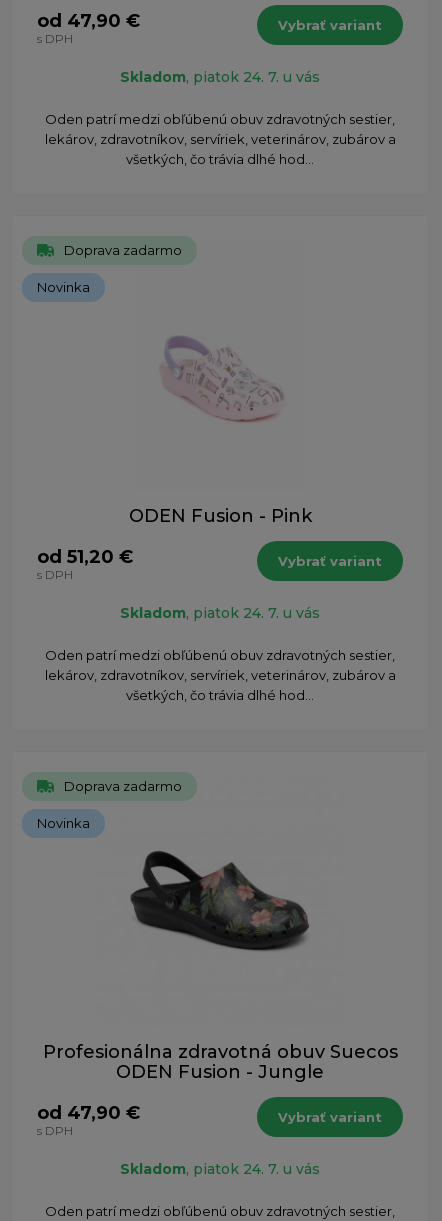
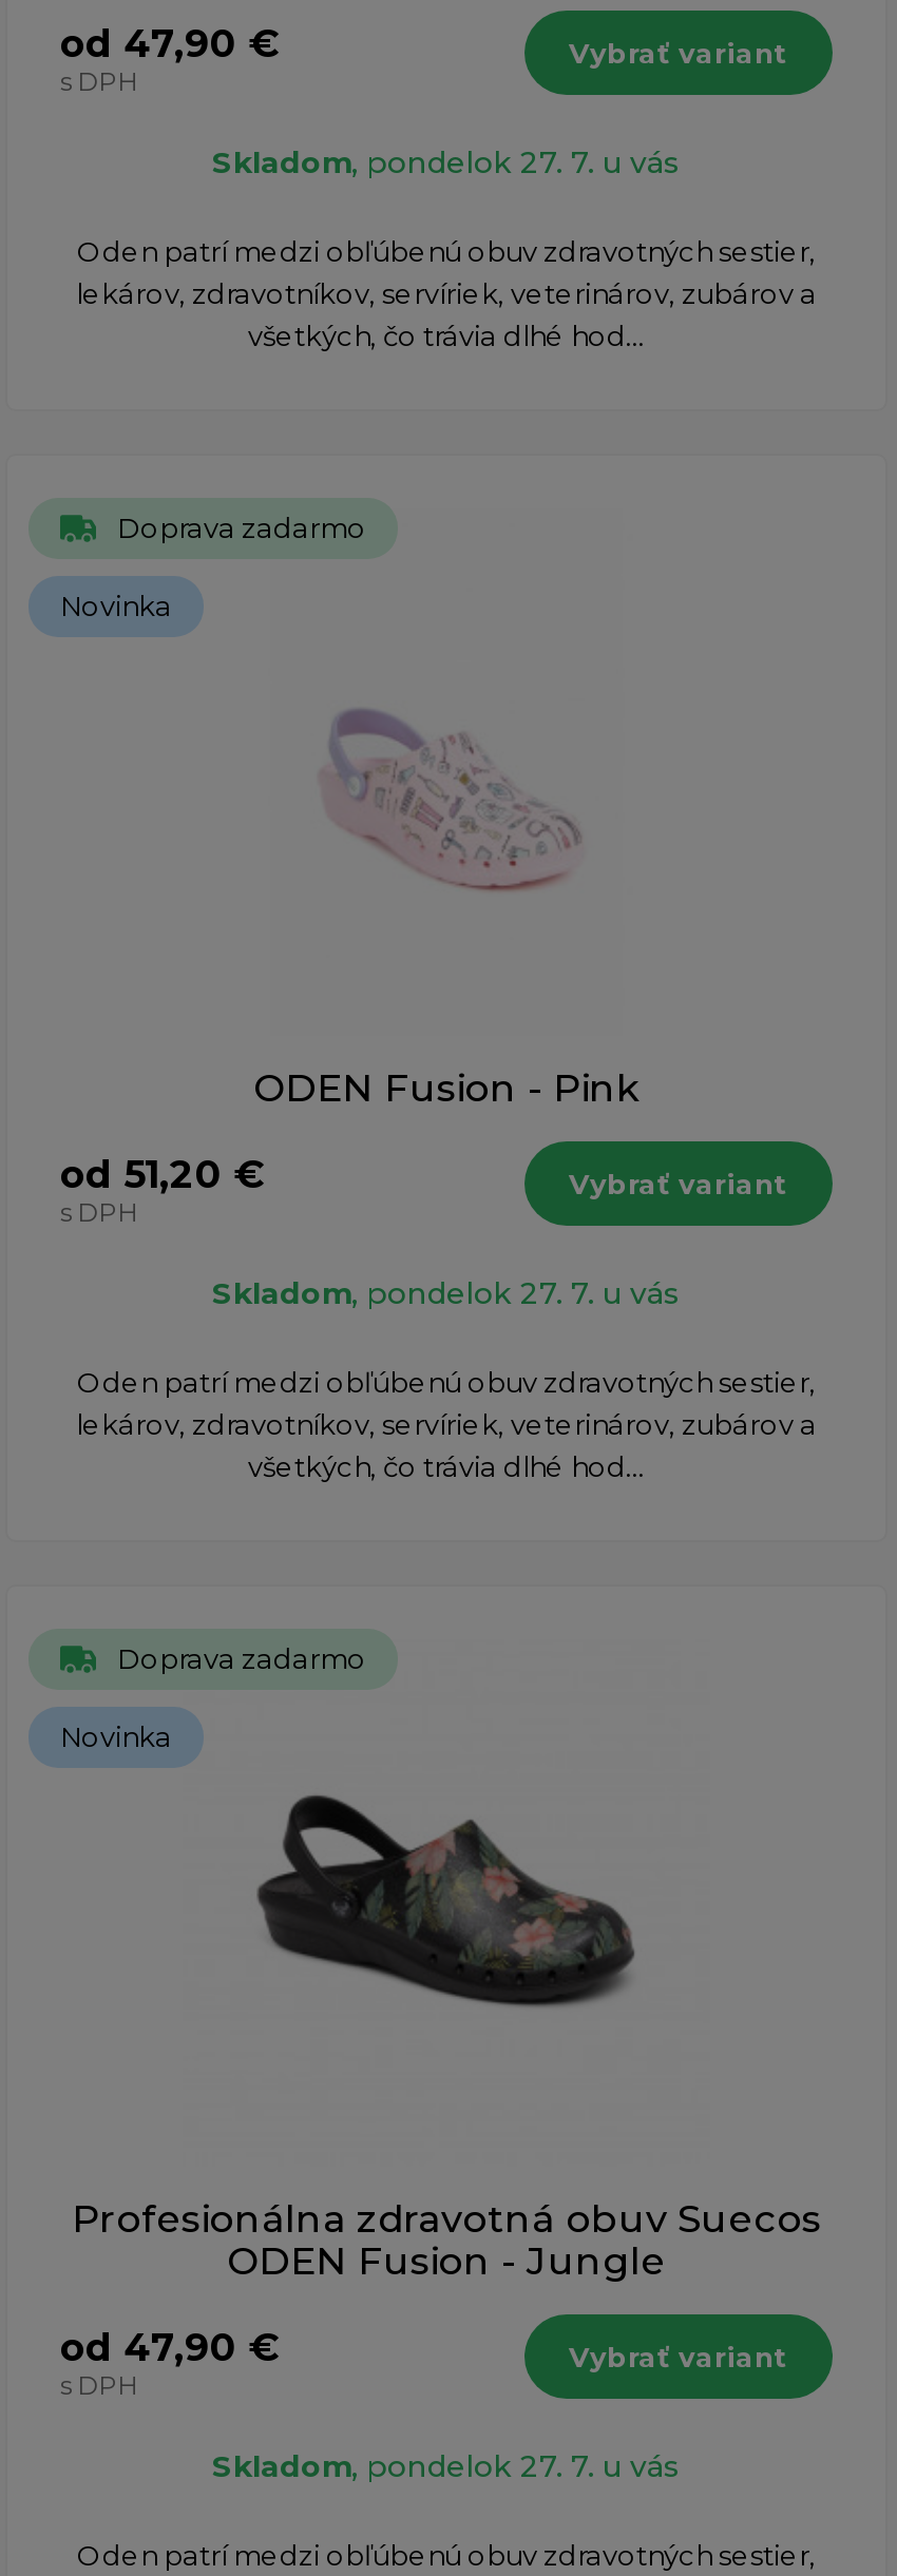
- Skladom, piatok 24. 7. u vás
+ Skladom, pondelok 27. 7. u vás

- Skladom, piatok 24. 7. u vás
+ Skladom, pondelok 27. 7. u vás

- Skladom, piatok 24. 7. u vás
+ Skladom, pondelok 27. 7. u vás
